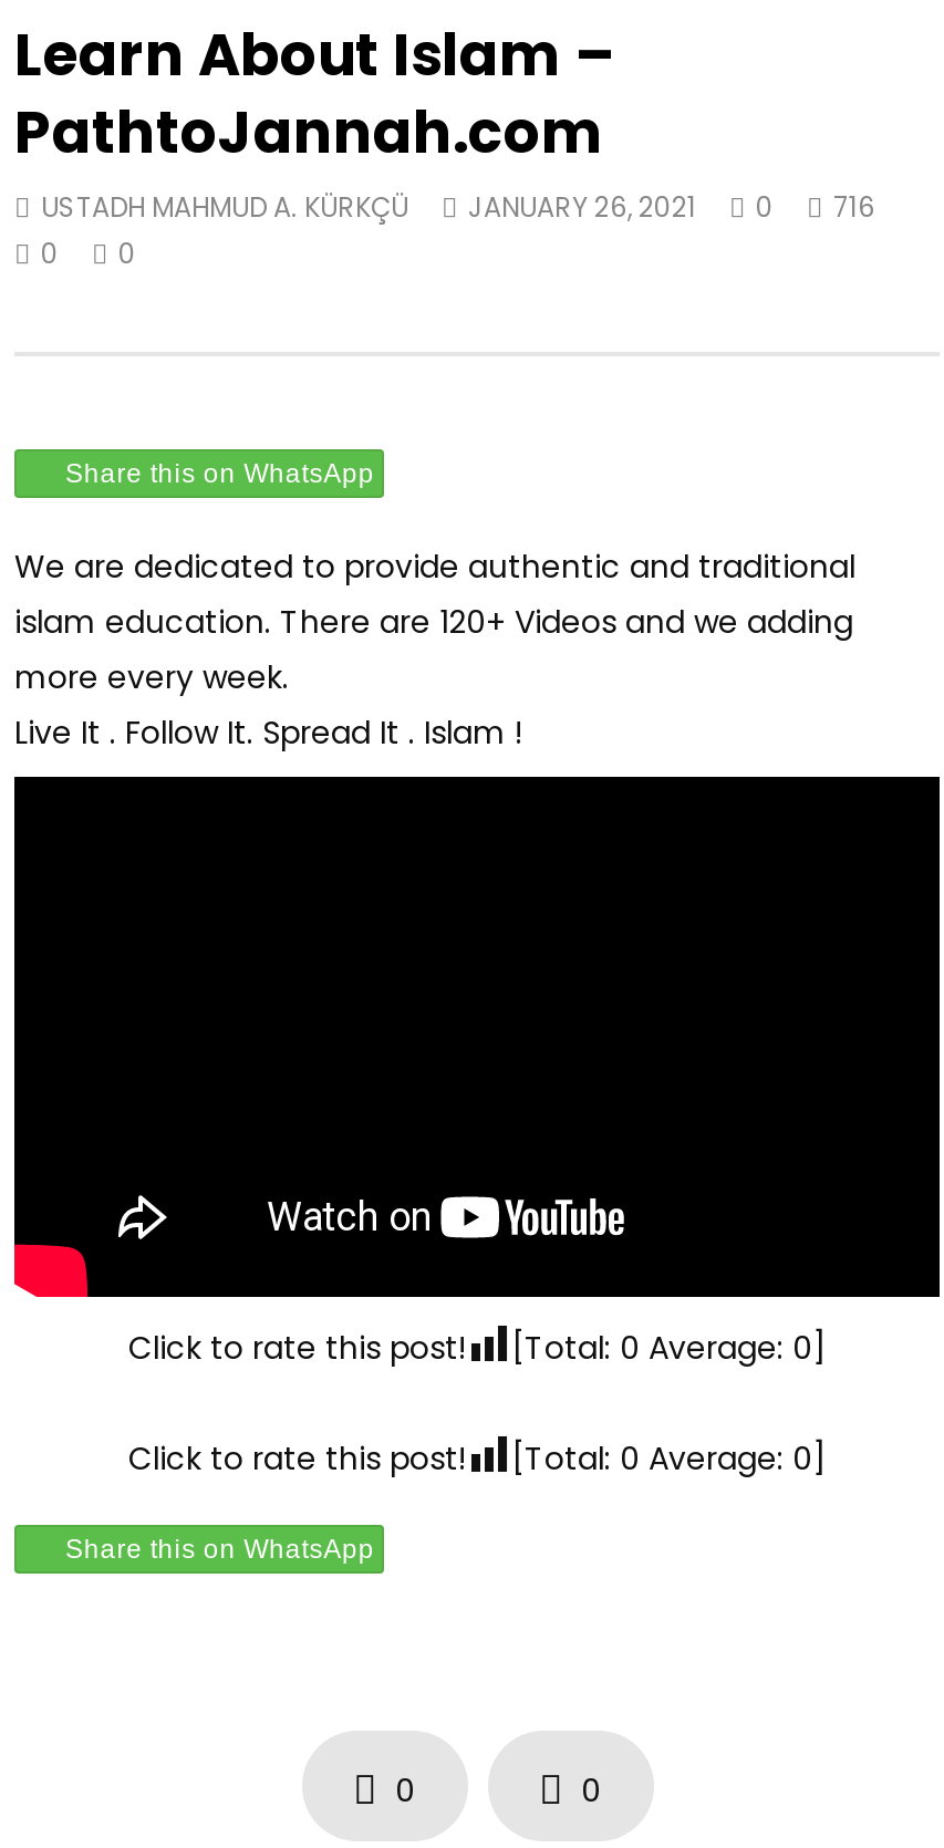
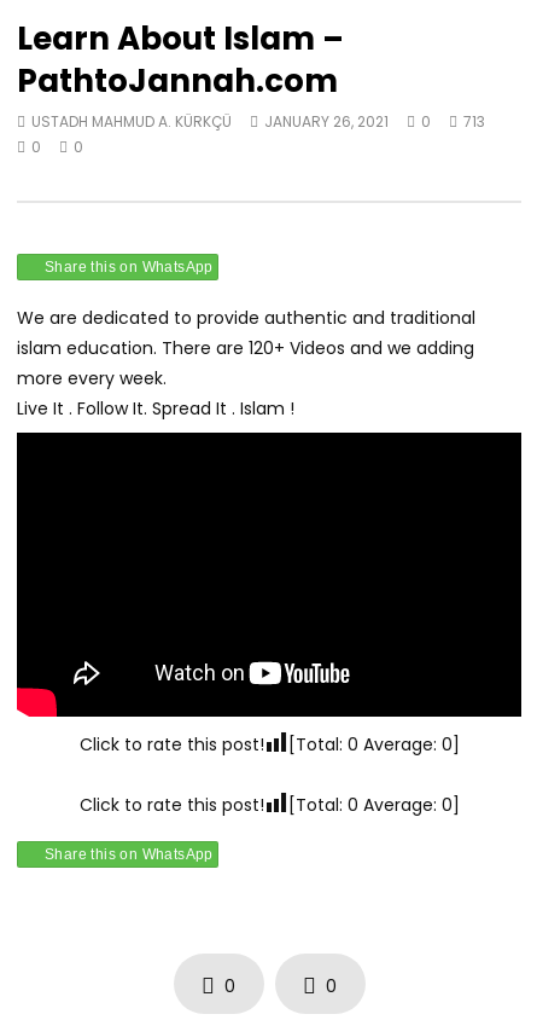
- USTADH MAHMUD A. KÜRKÇÜ JANUARY 26, 2021 0 716
+ USTADH MAHMUD A. KÜRKÇÜ JANUARY 26, 2021 0 713
